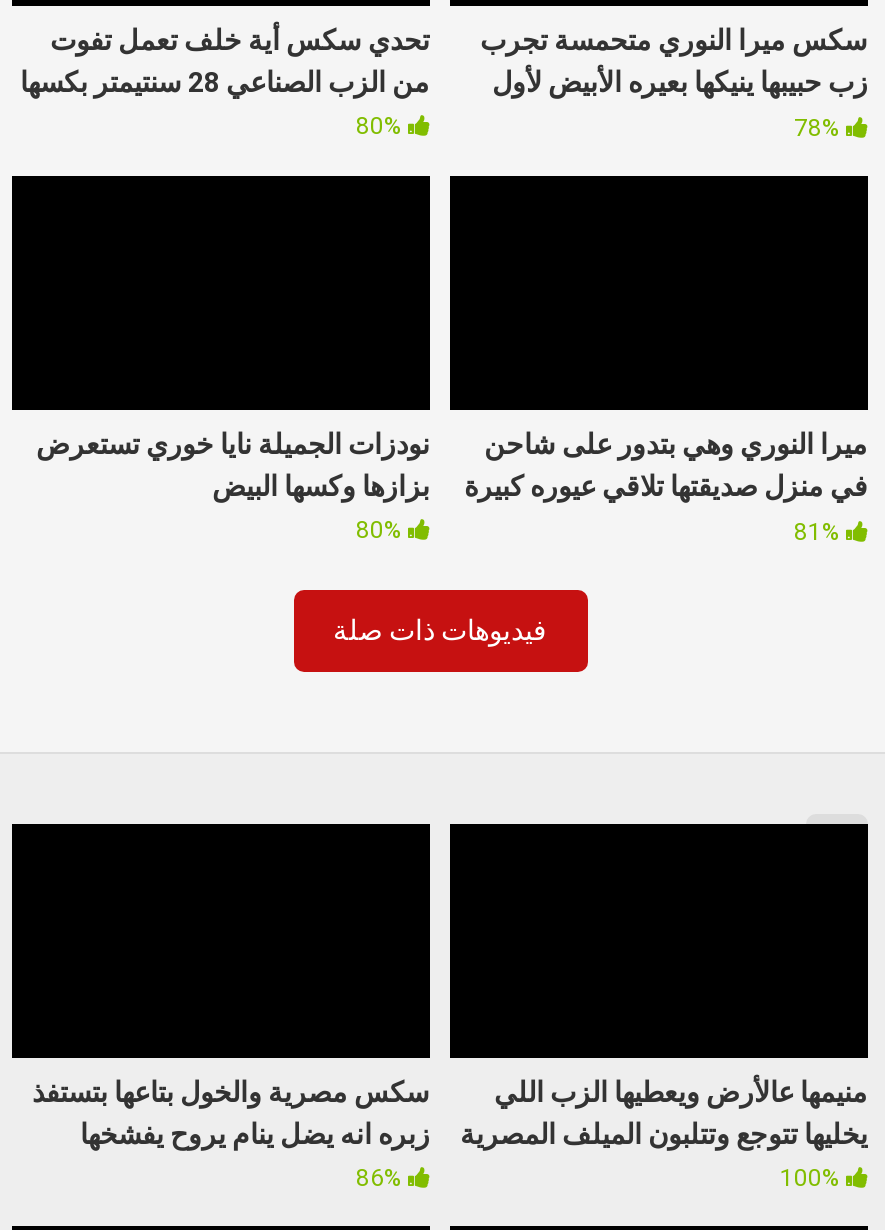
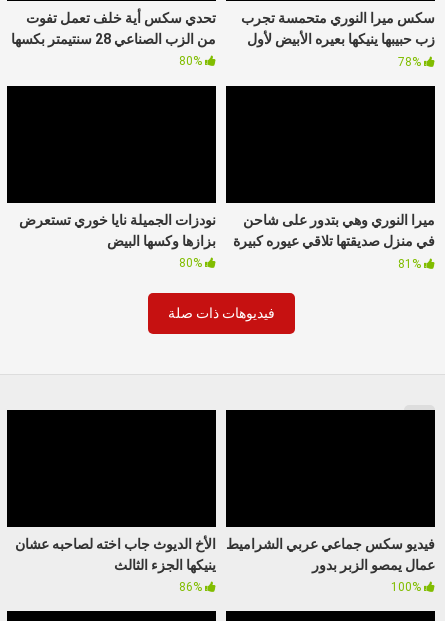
- سكس مصرية والخول بتاعها بتستفذ
- زبره انه يضل ينام يروح يفشخها
+ الأخ الديوث جاب اخته لصاحبه عشان
+ ينيكها الجزء الثالث

- منيمها عالأرض ويعطيها الزب اللي
- يخليها تتوجع وتتلبون الميلف المصرية
+ فيديو سكس جماعي عربي الشراميط
+ عمال يمصو الزبر بدور
